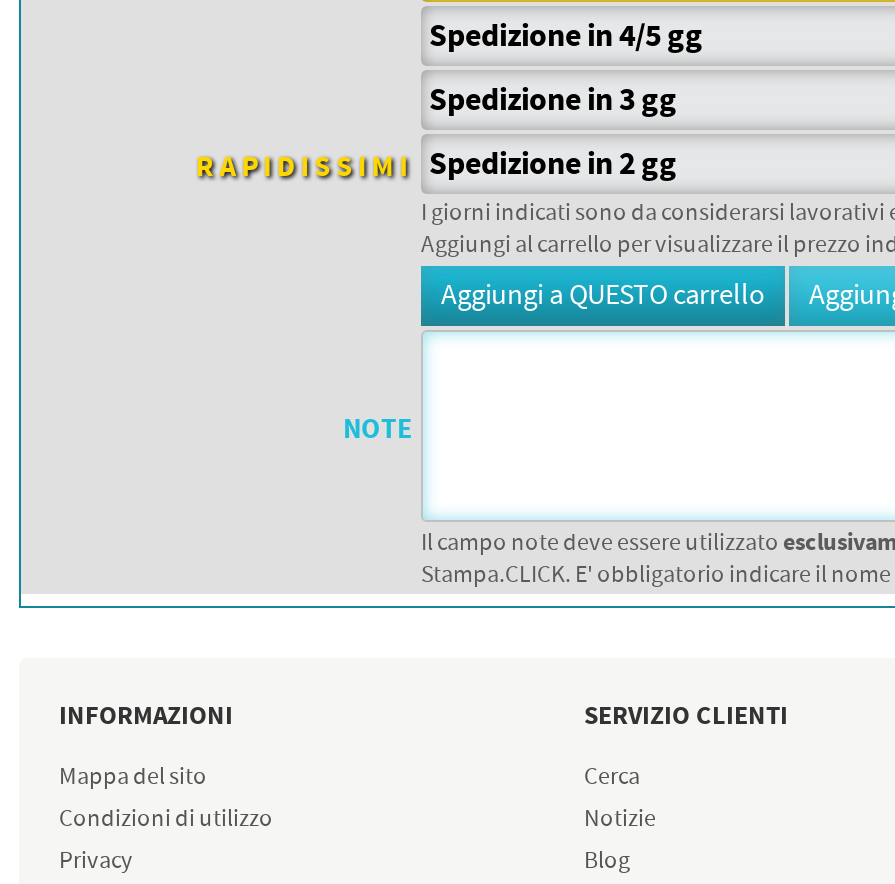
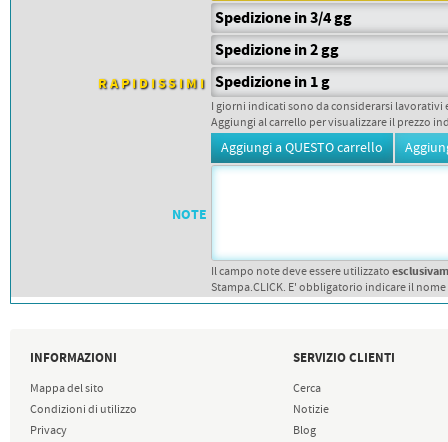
- Spedizione in 4/5 gg
+ Spedizione in 3/4 gg

- Spedizione in 3 gg
+ Spedizione in 2 gg

- RAPIDISSIMI Spedizione in 2 gg
+ RAPIDISSIMI Spedizione in 1 g
